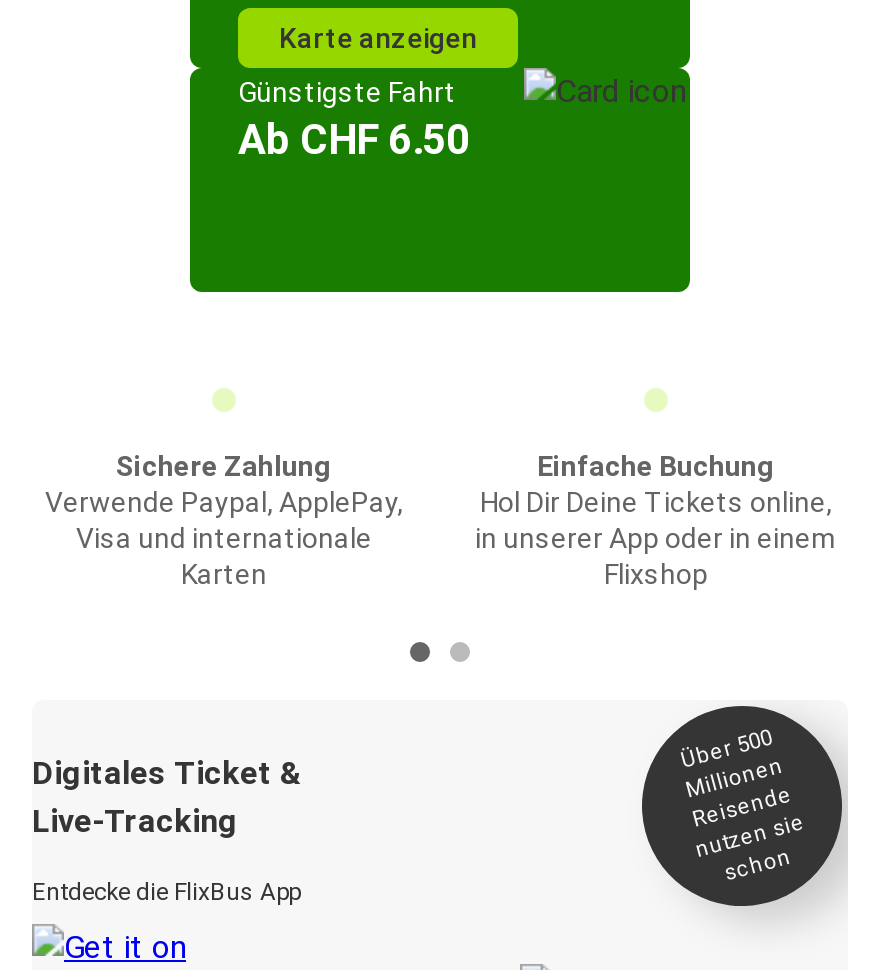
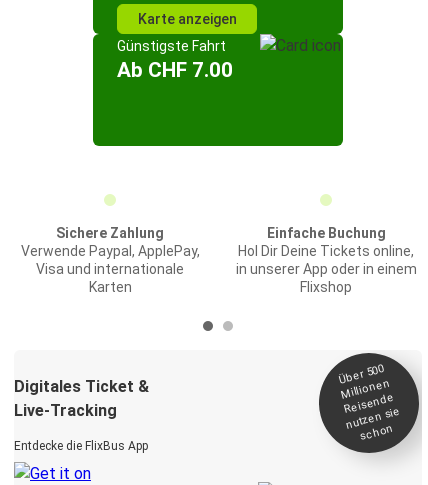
- Ab CHF 6.50
+ Ab CHF 7.00
